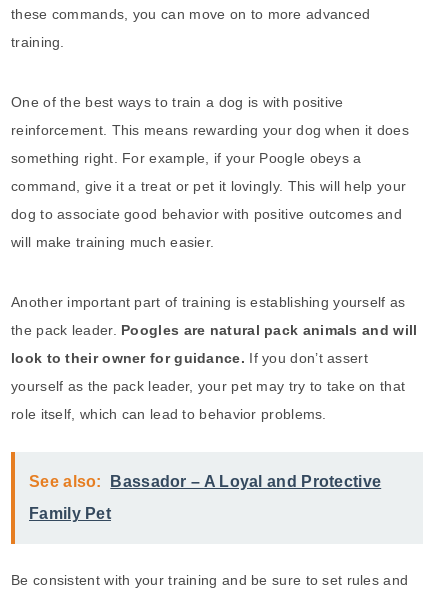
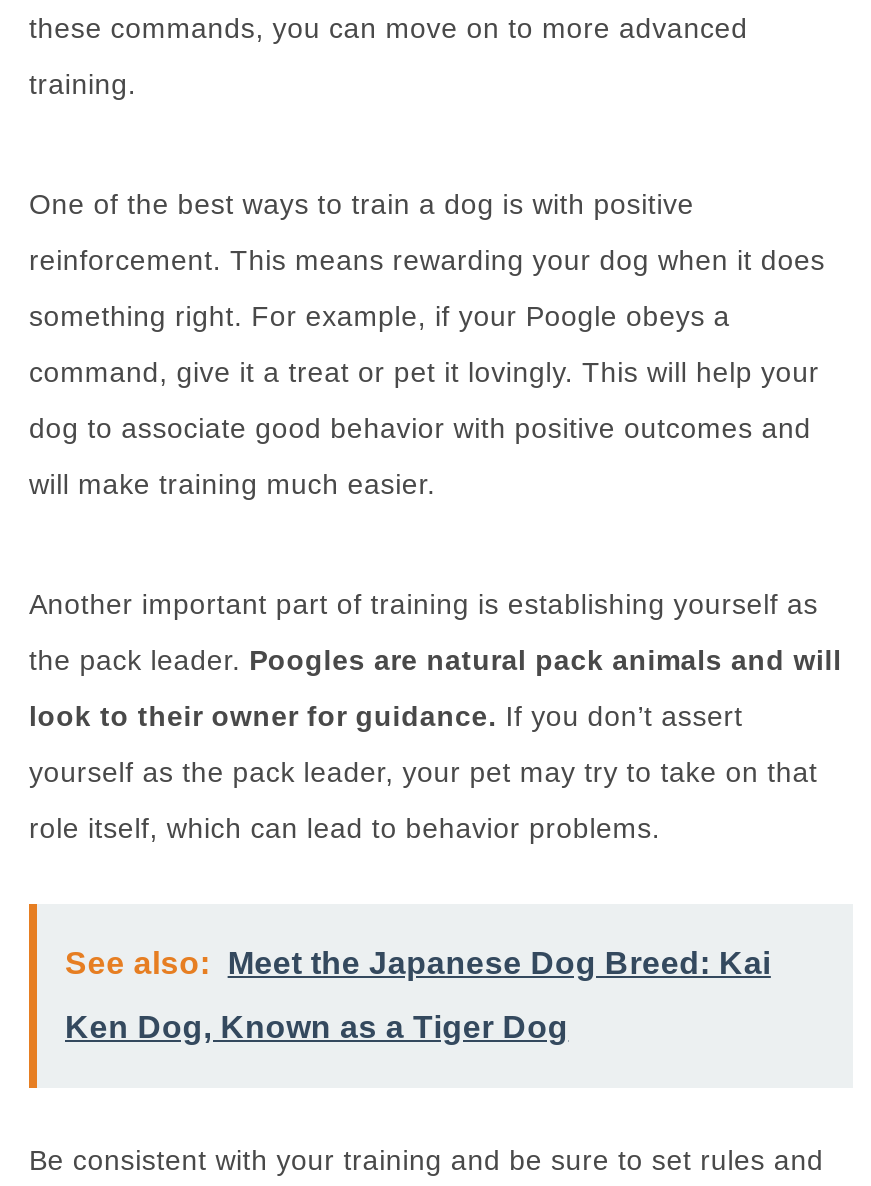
- See also: Bassador – A Loyal and Protective
+ See also: Meet the Japanese Dog Breed: Kai

- Family Pet
+ Ken Dog, Known as a Tiger Dog
